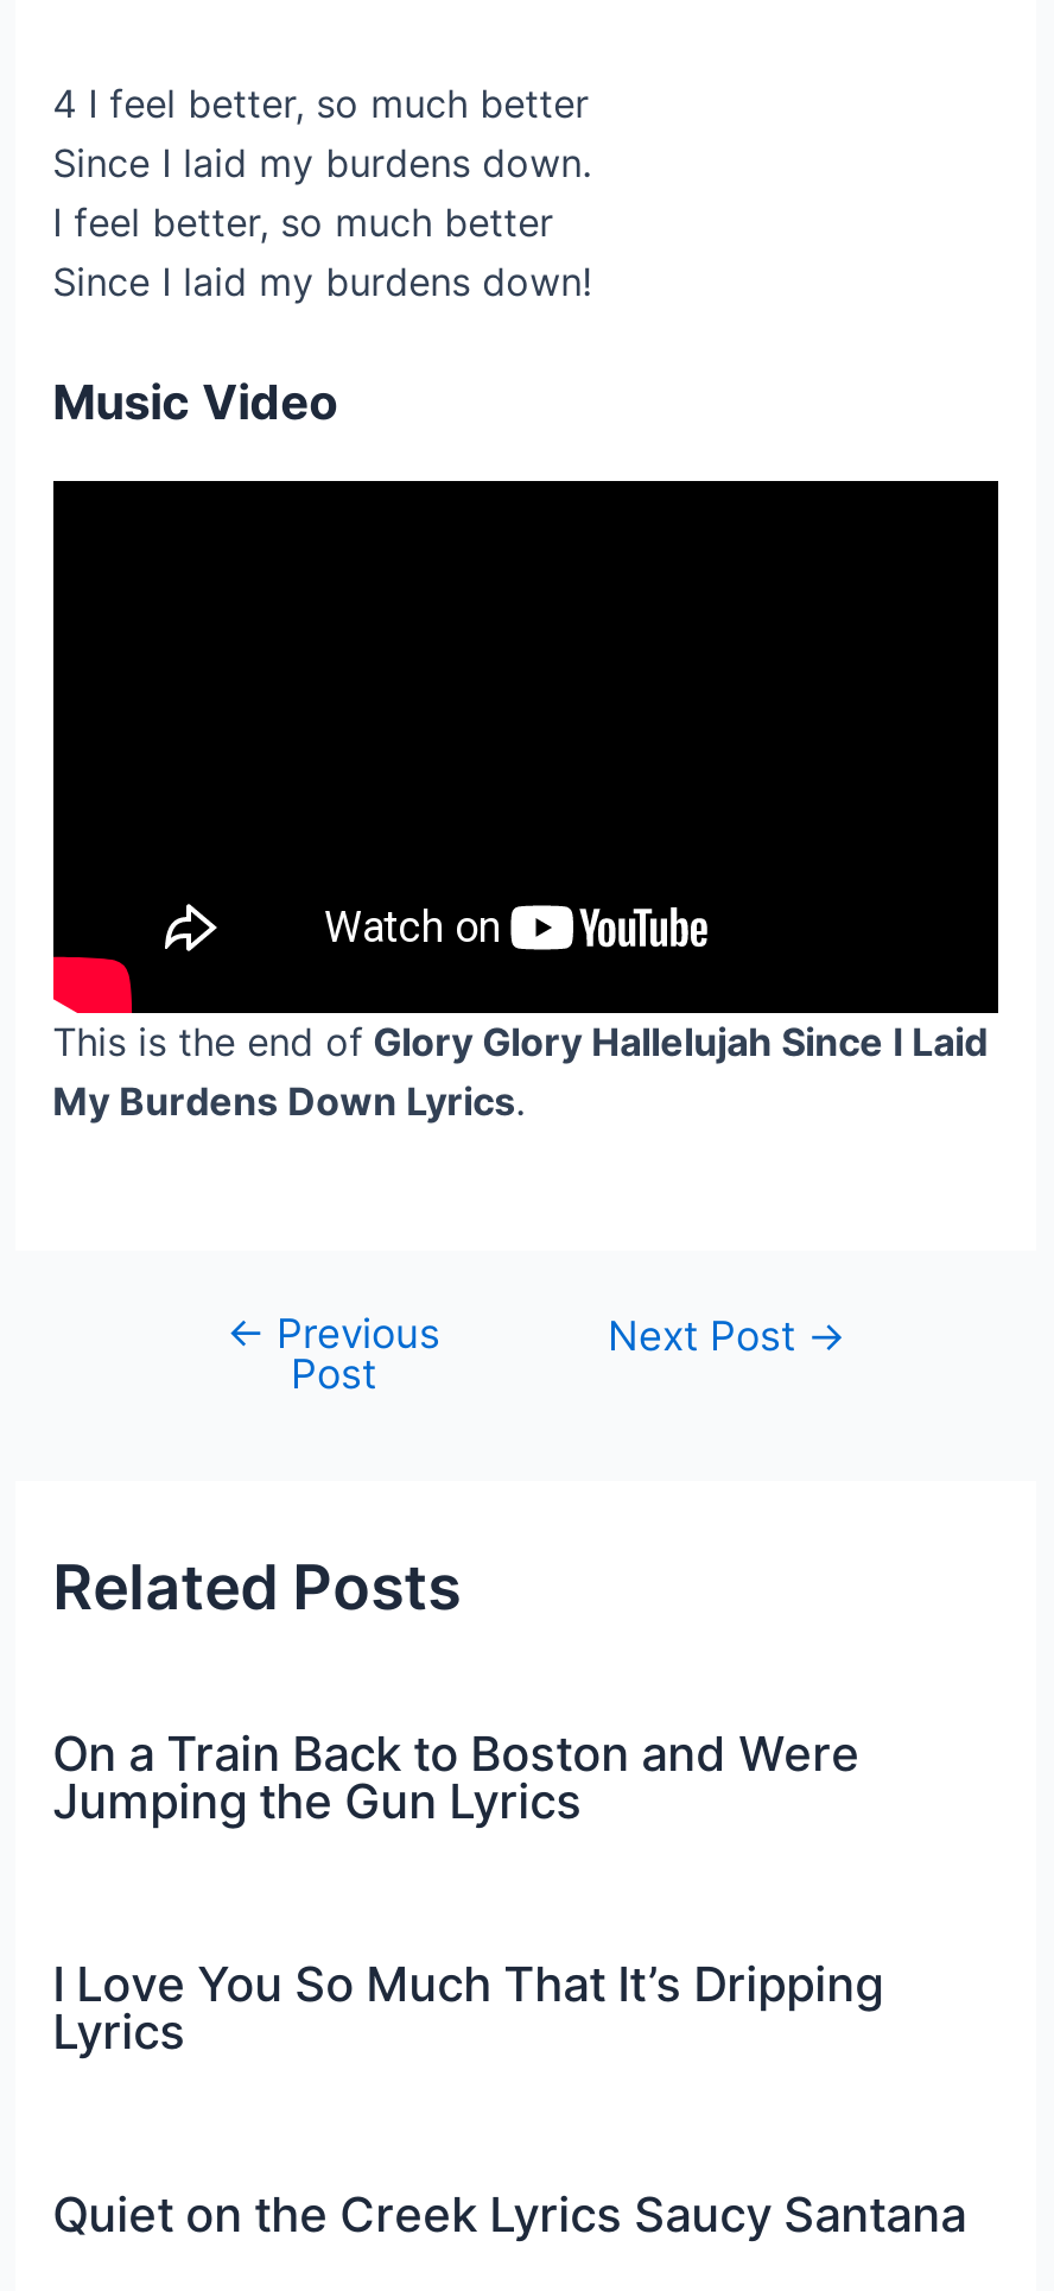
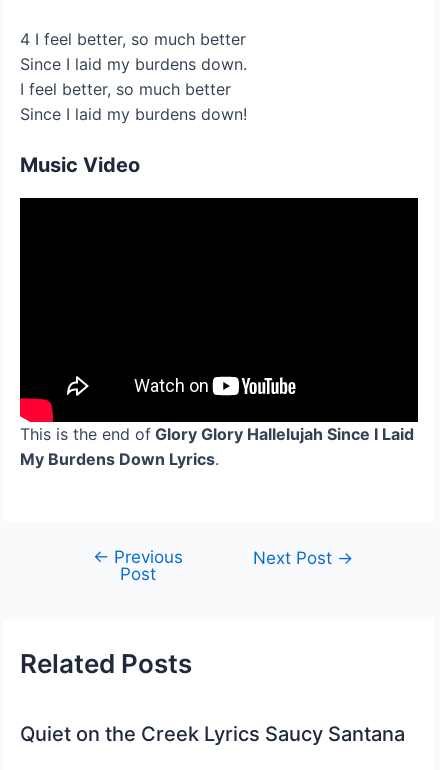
- On a Train Back to Boston and Were
- Jumping the Gun Lyrics
- I Love You So Much That It’s Dripping
- Lyrics
